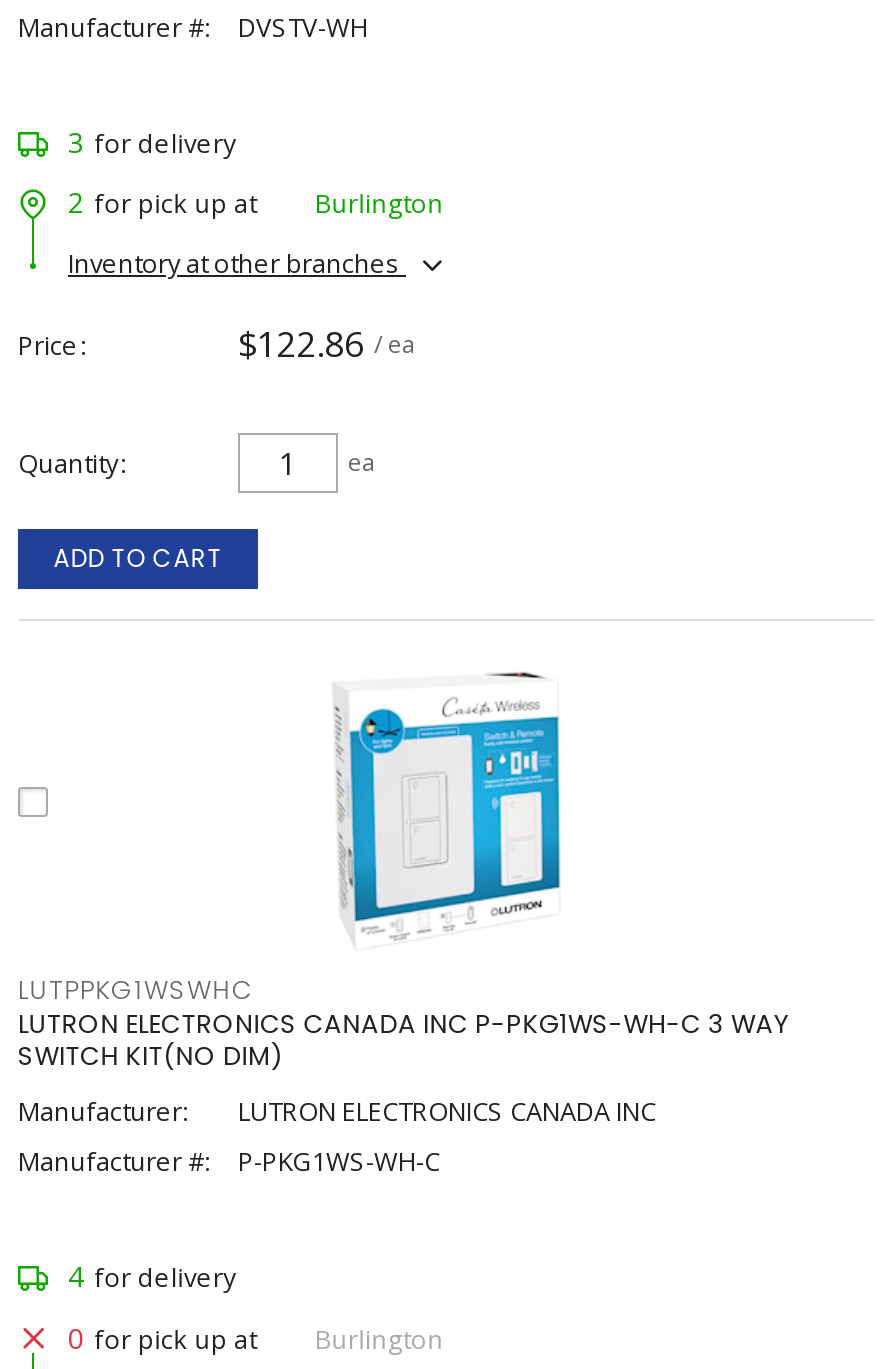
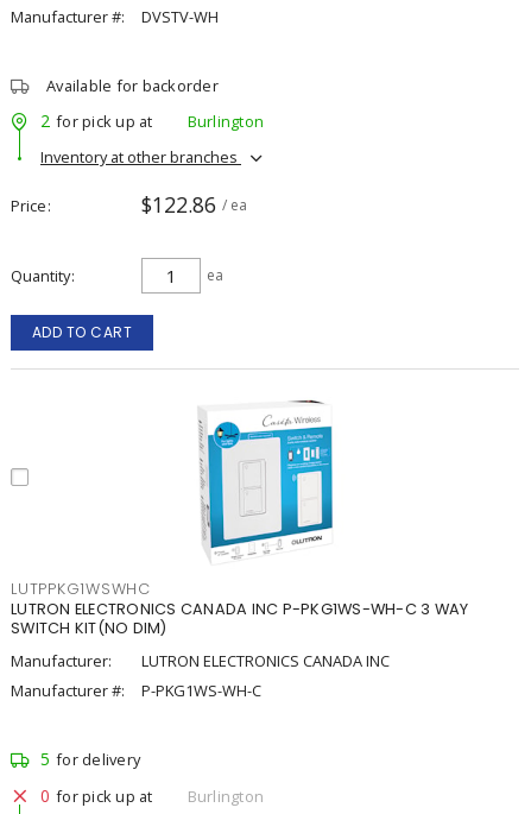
- 3 for delivery
+ Available for backorder

- 4 for delivery
+ 5 for delivery
